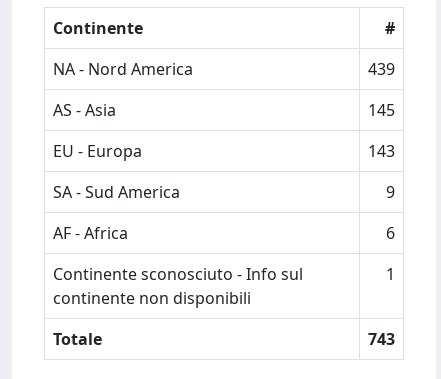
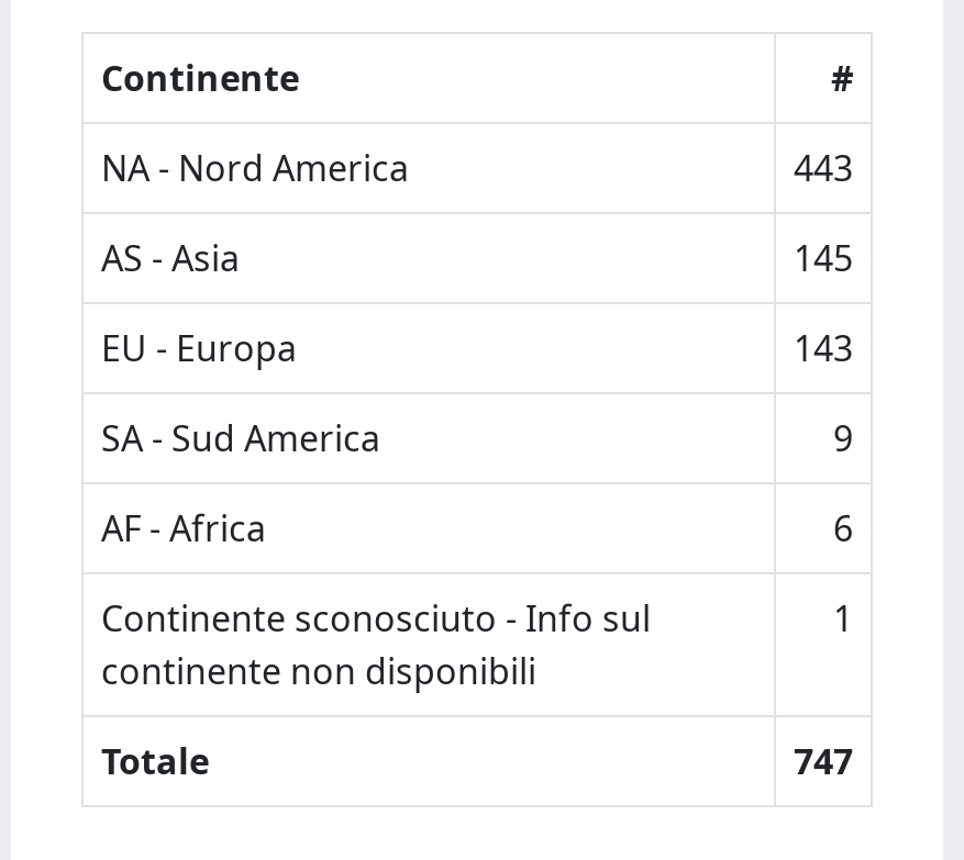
- 439
+ 443

- 743
+ 747
